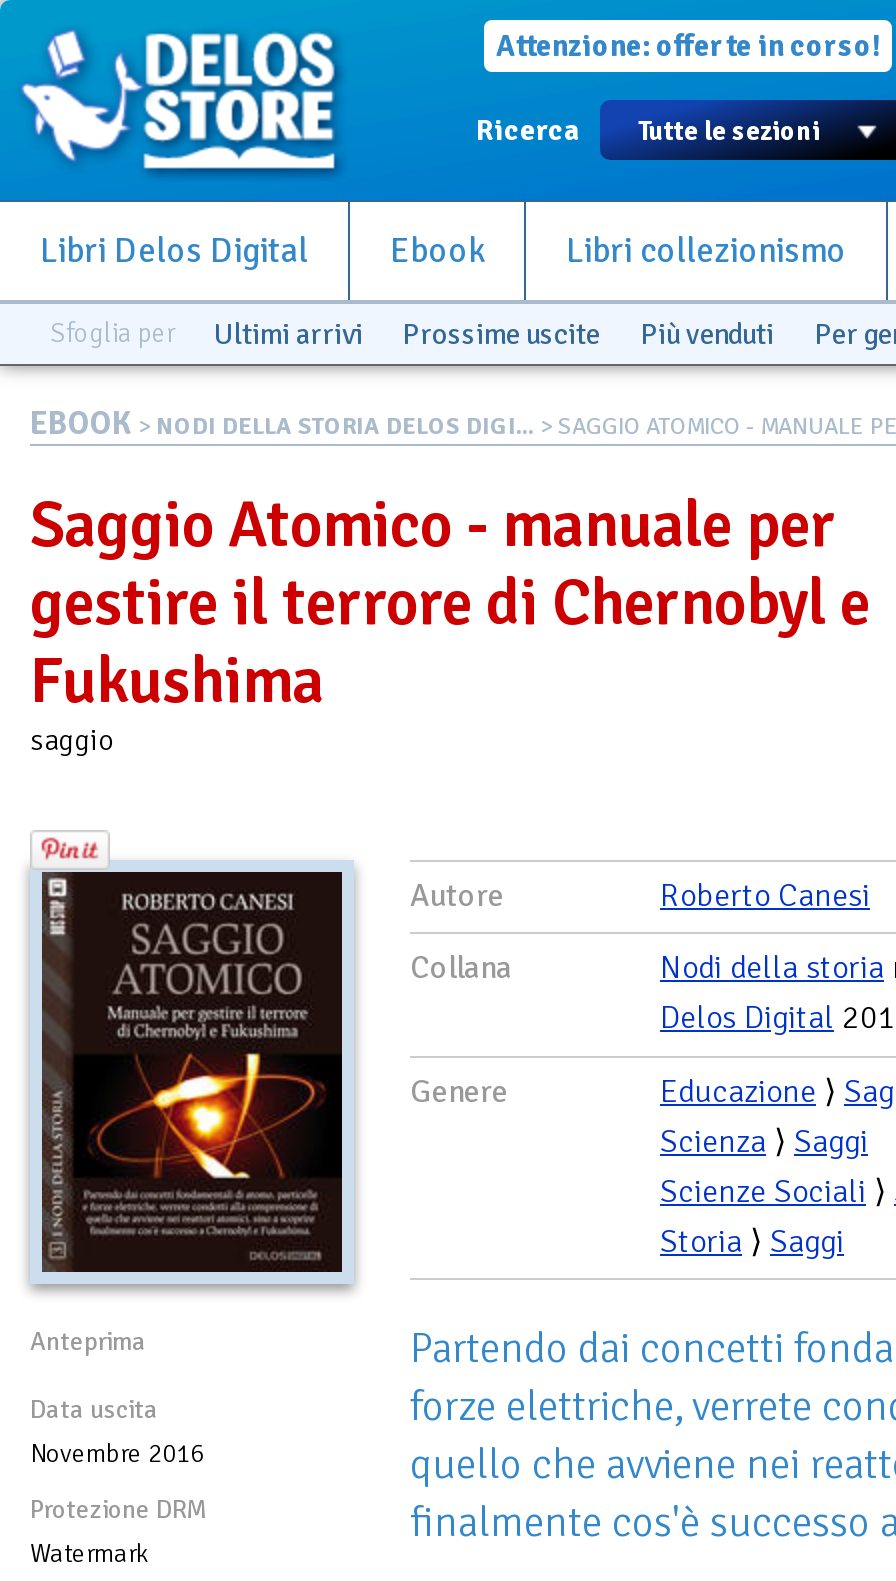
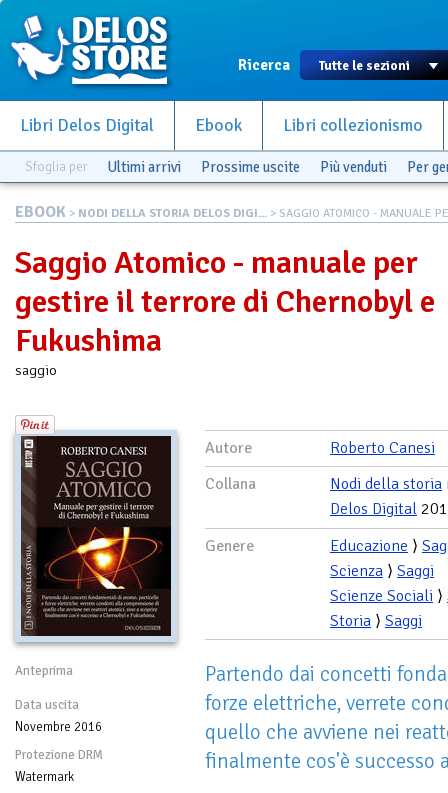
- Attenzione: offerte in corso!
